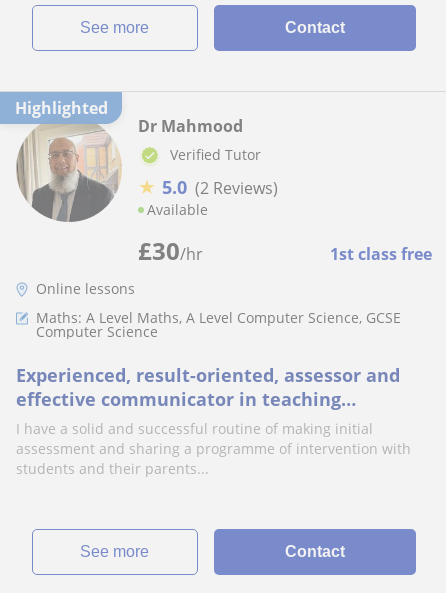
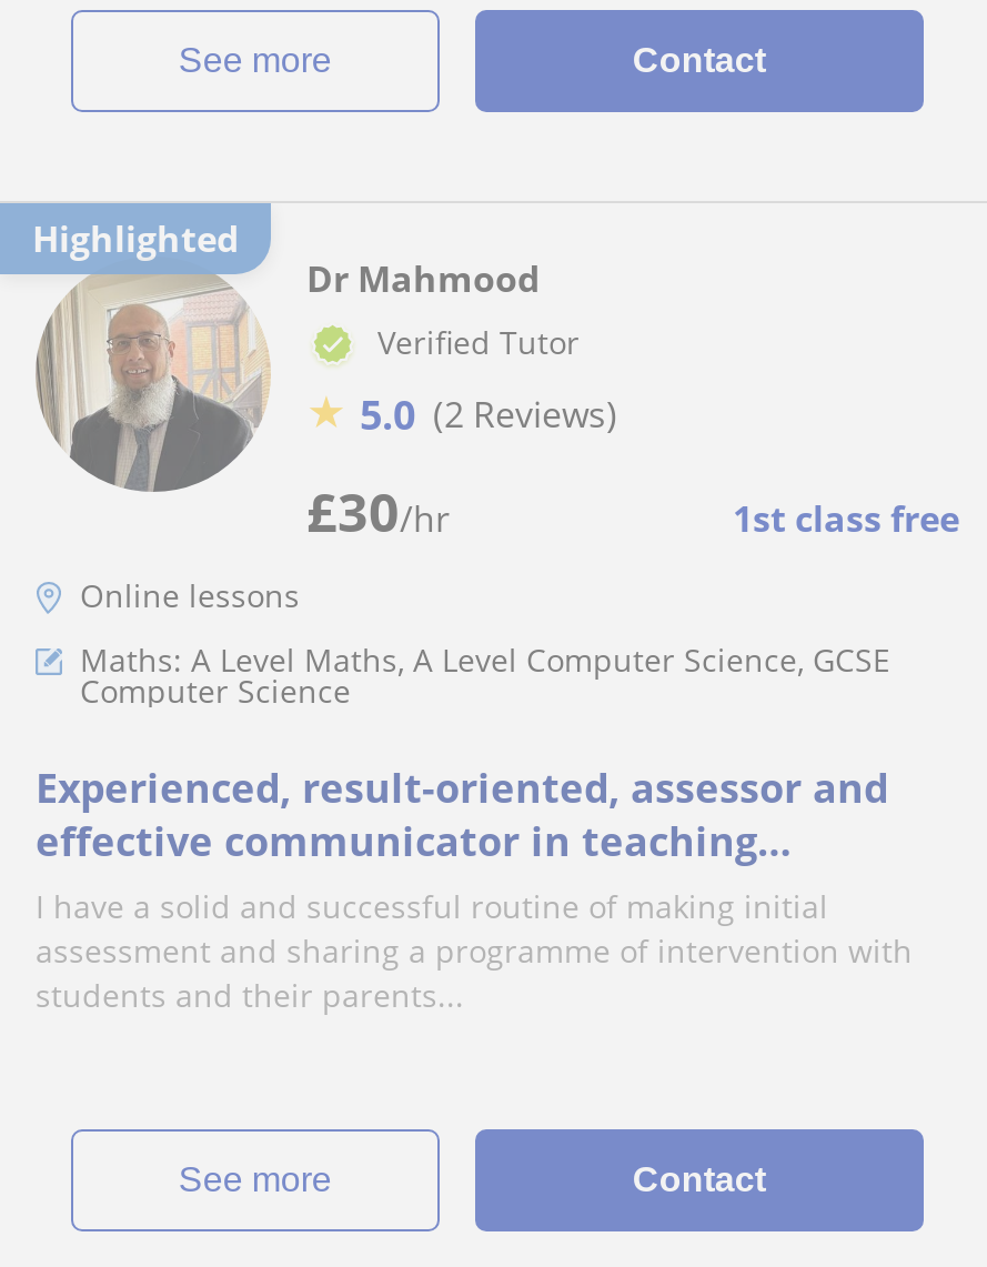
- Available
